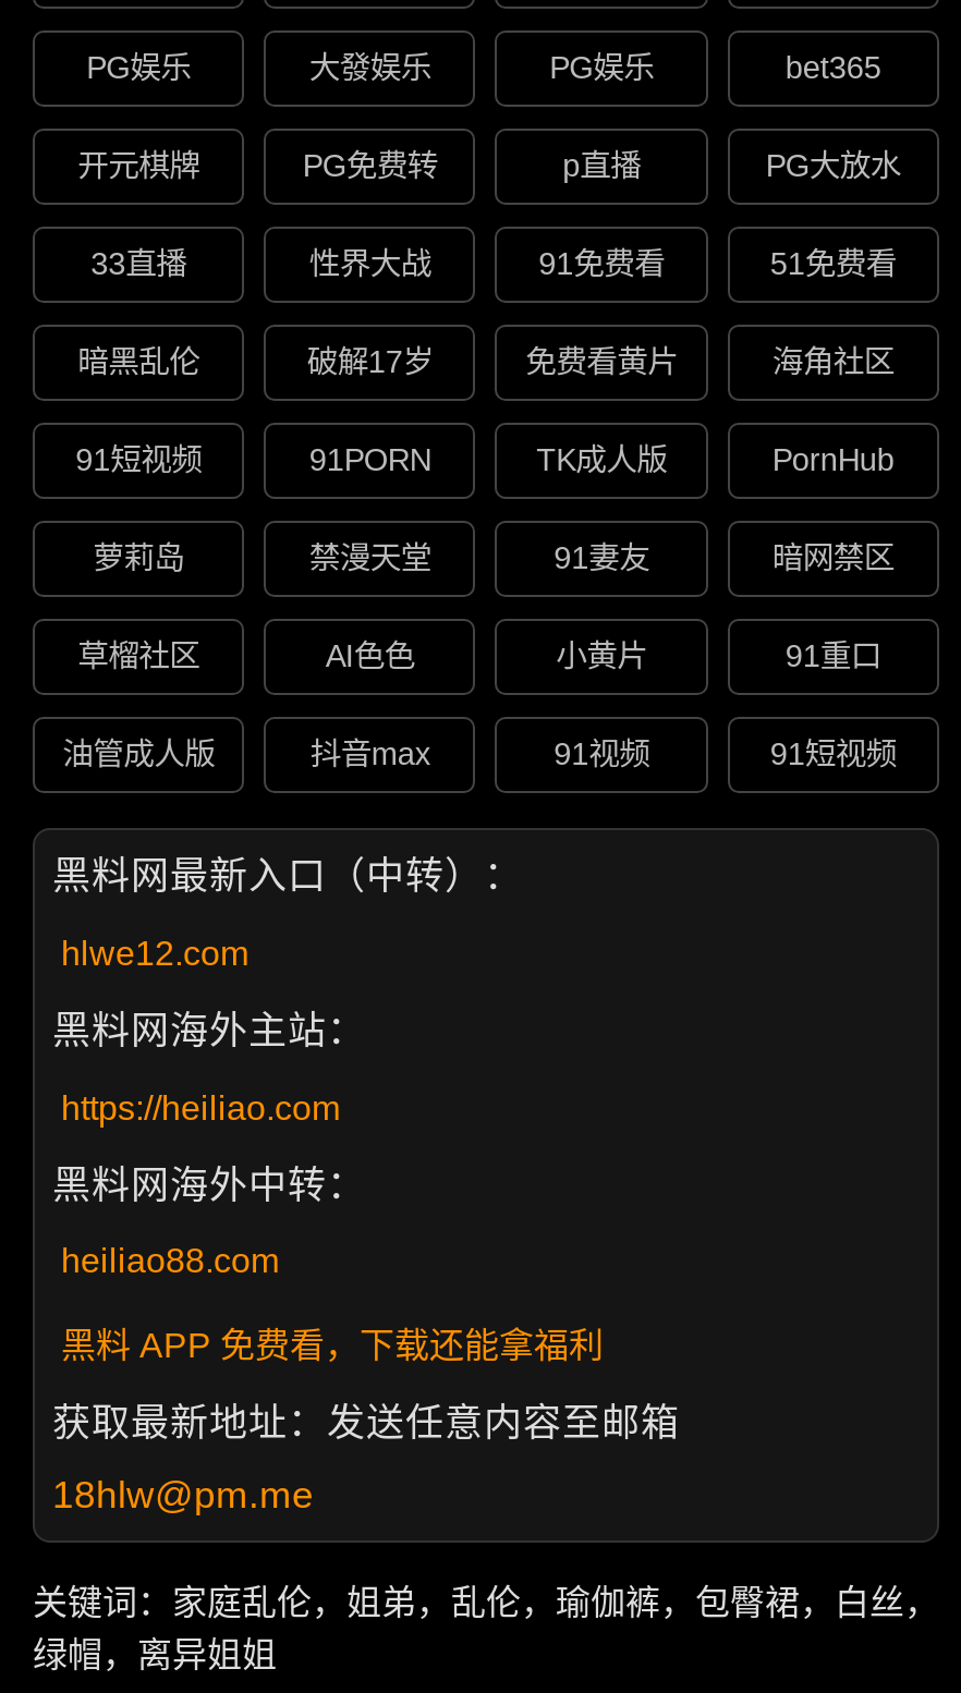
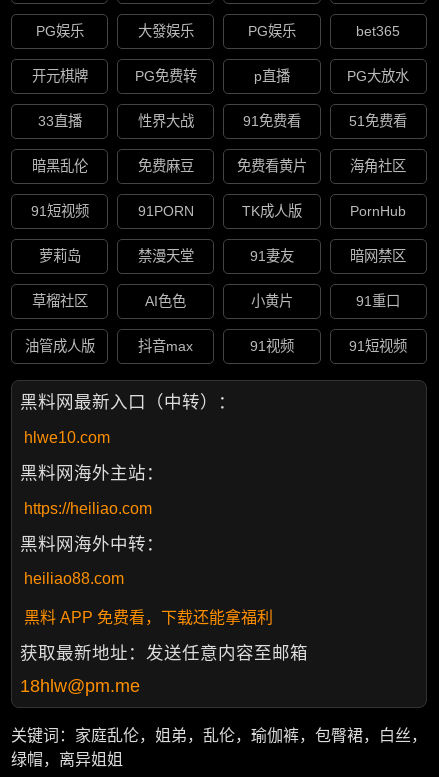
- 破解17岁
+ 免费麻豆

- hlwe12.com
+ hlwe10.com
